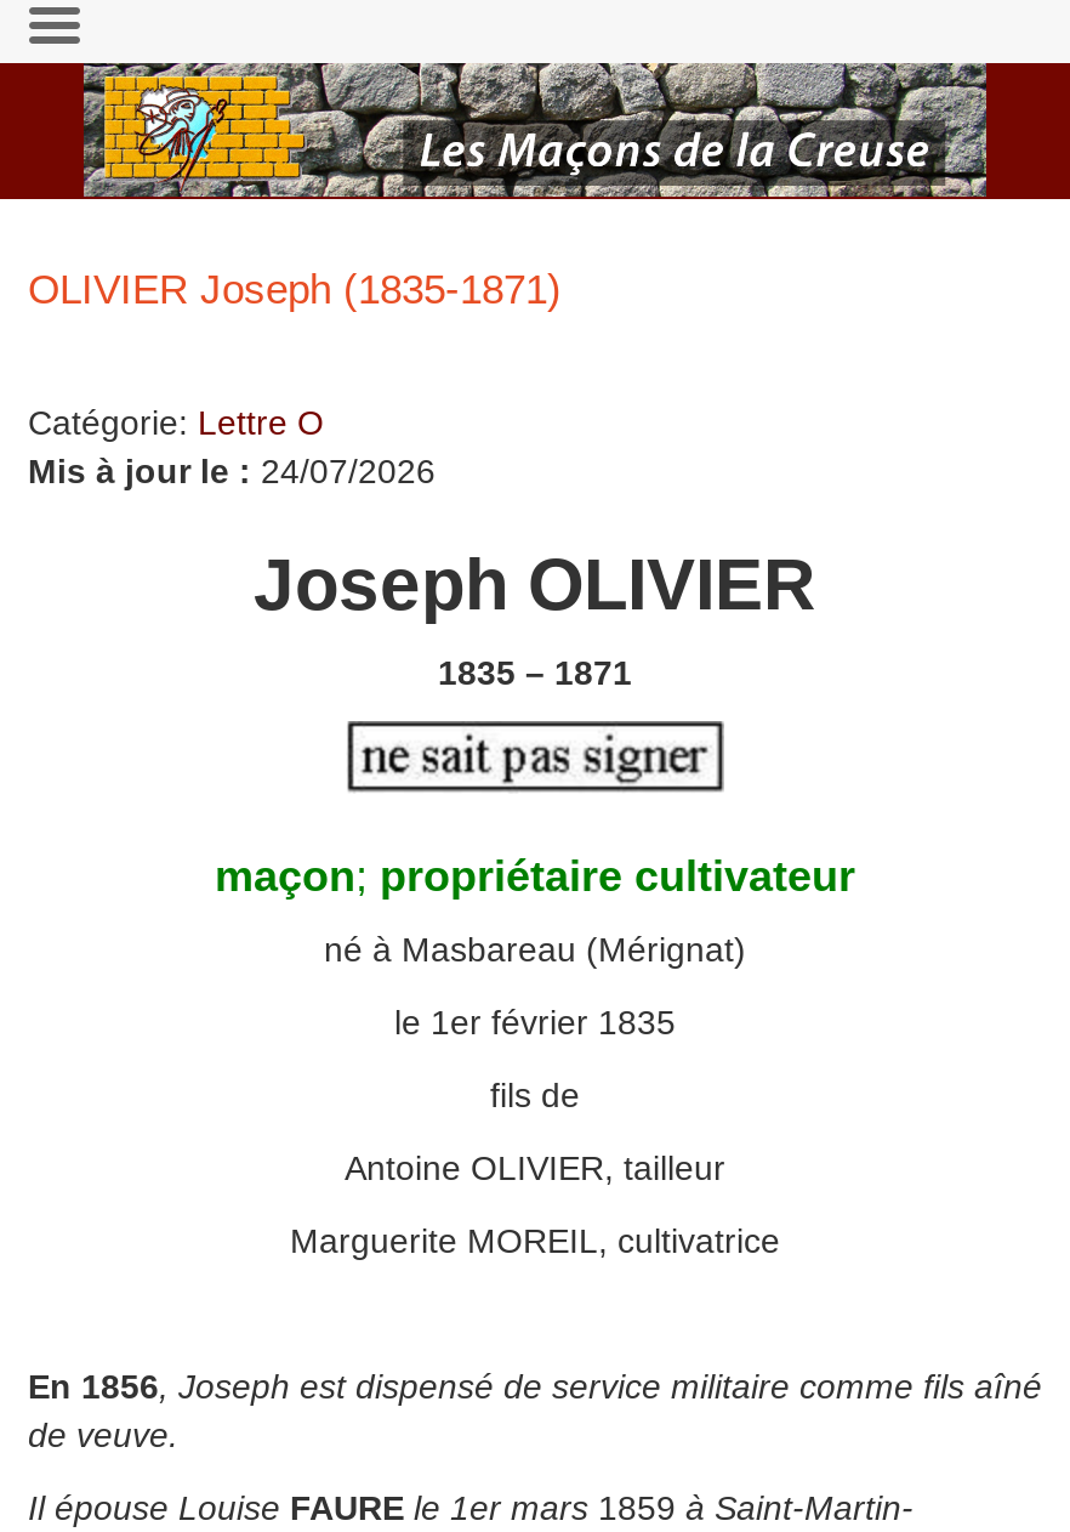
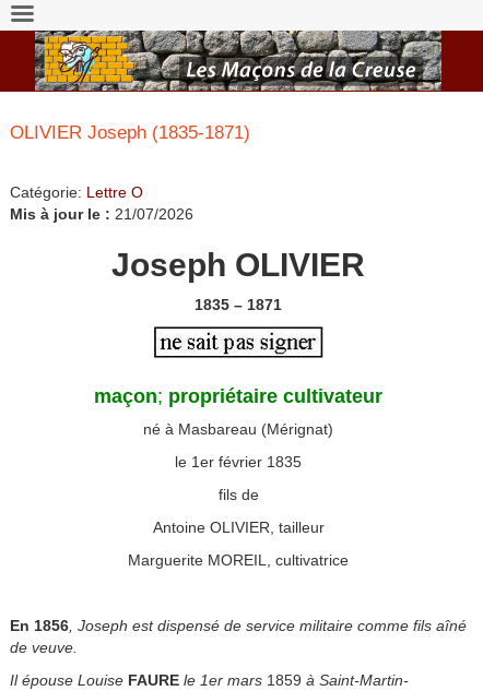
- Mis à jour le : 24/07/2026
+ Mis à jour le : 21/07/2026
